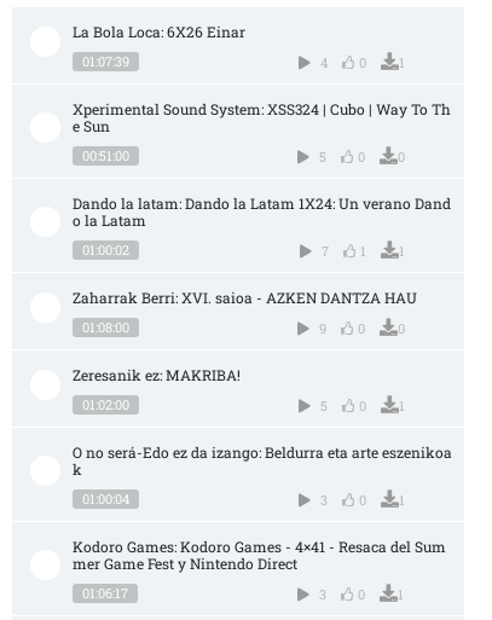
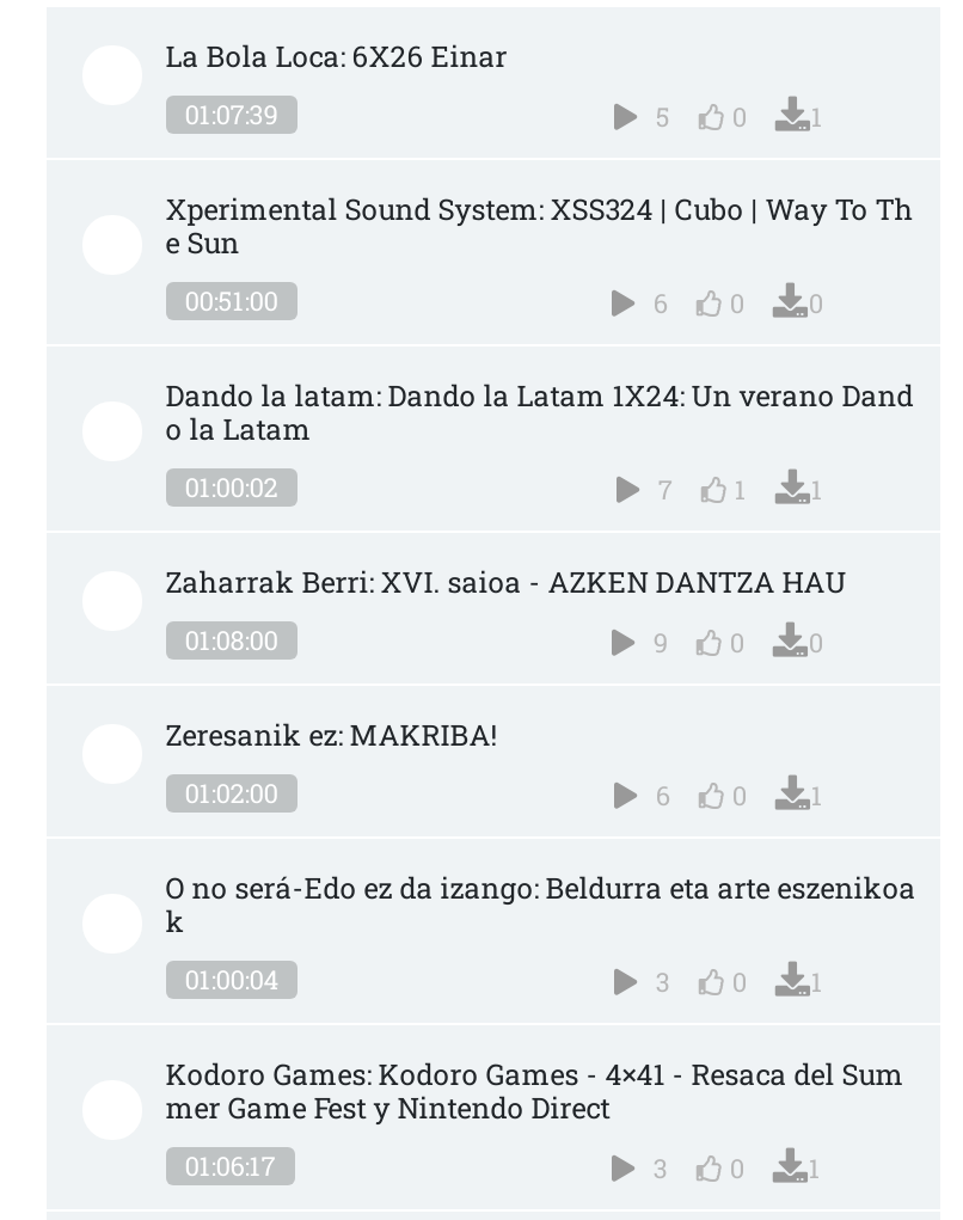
- 4
+ 5

- 5 0 0
+ 6 0 0

- 5
+ 6
